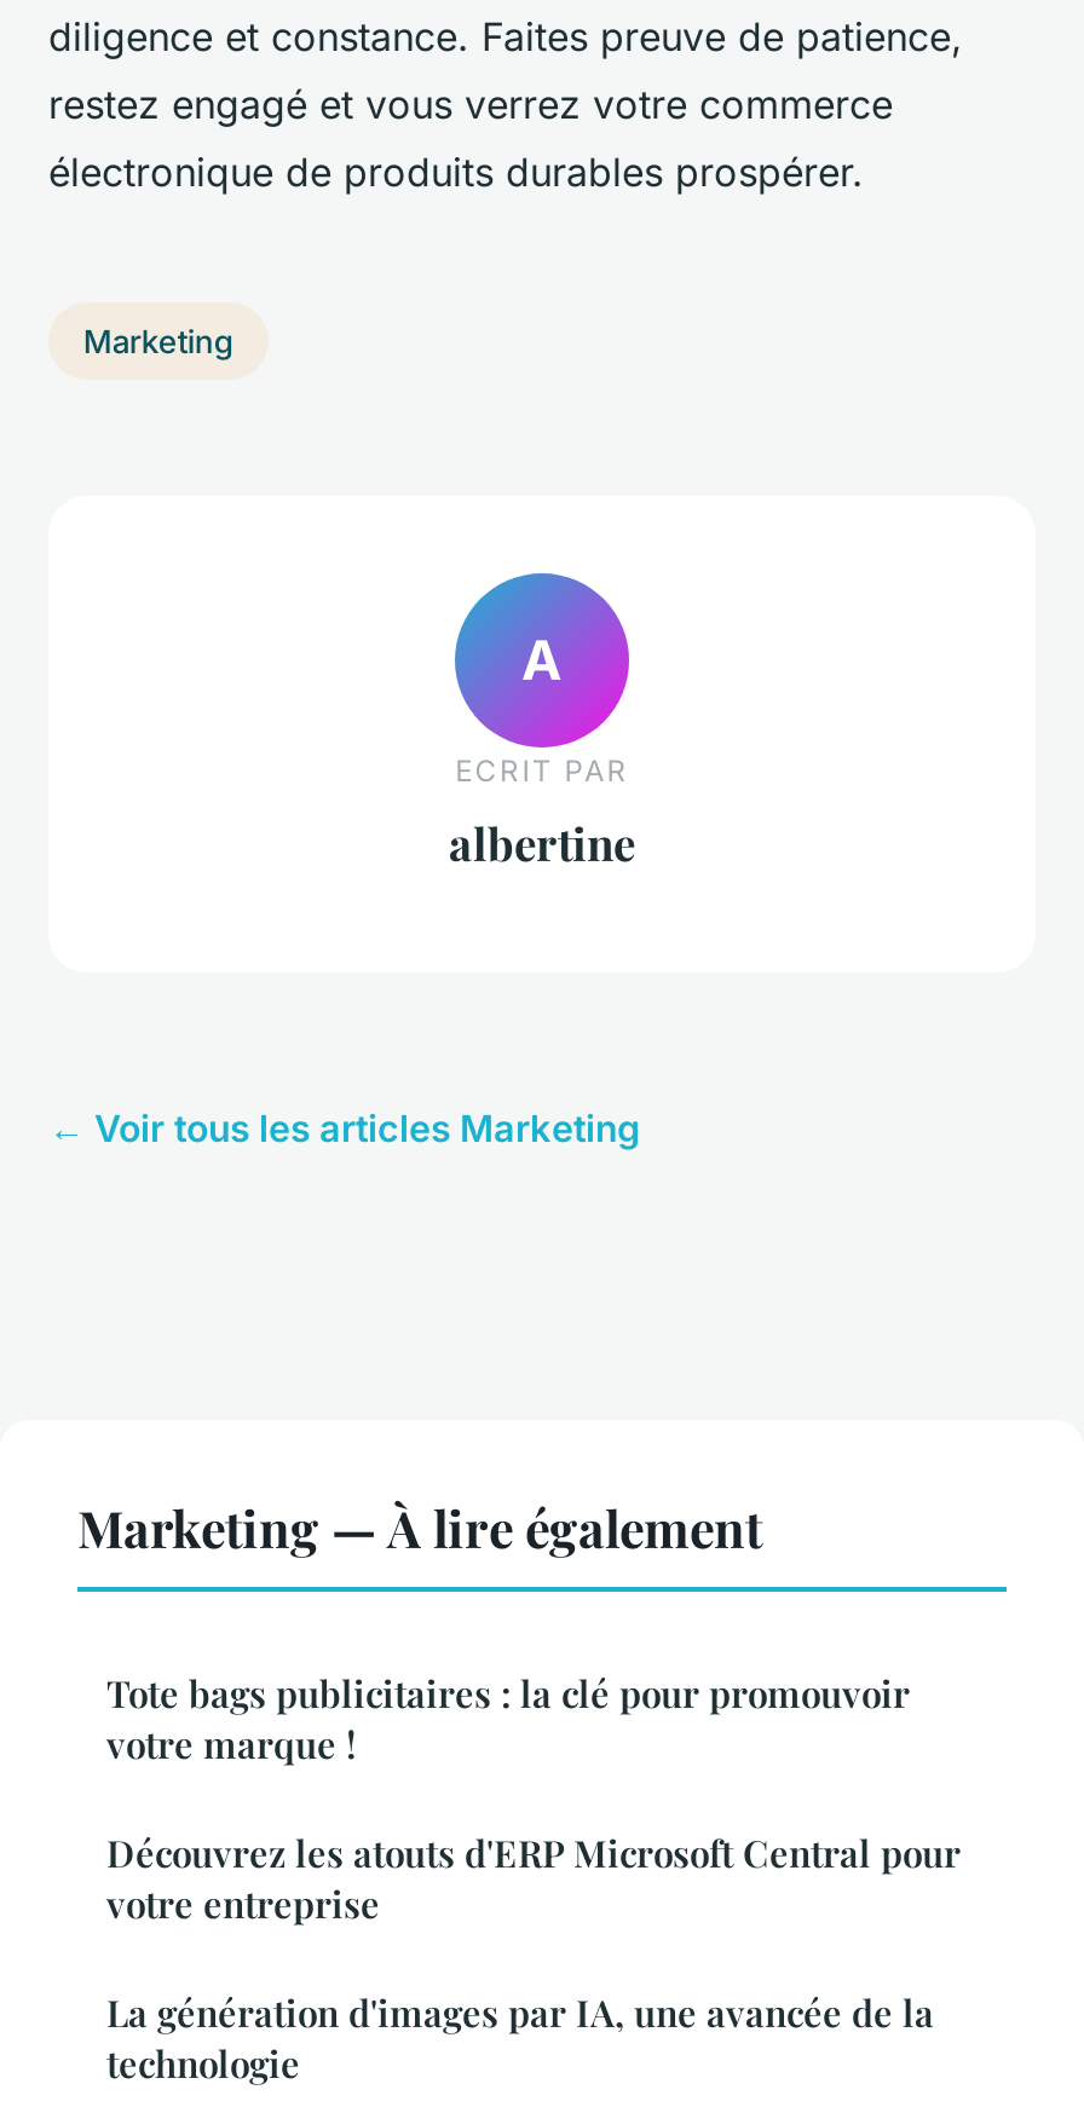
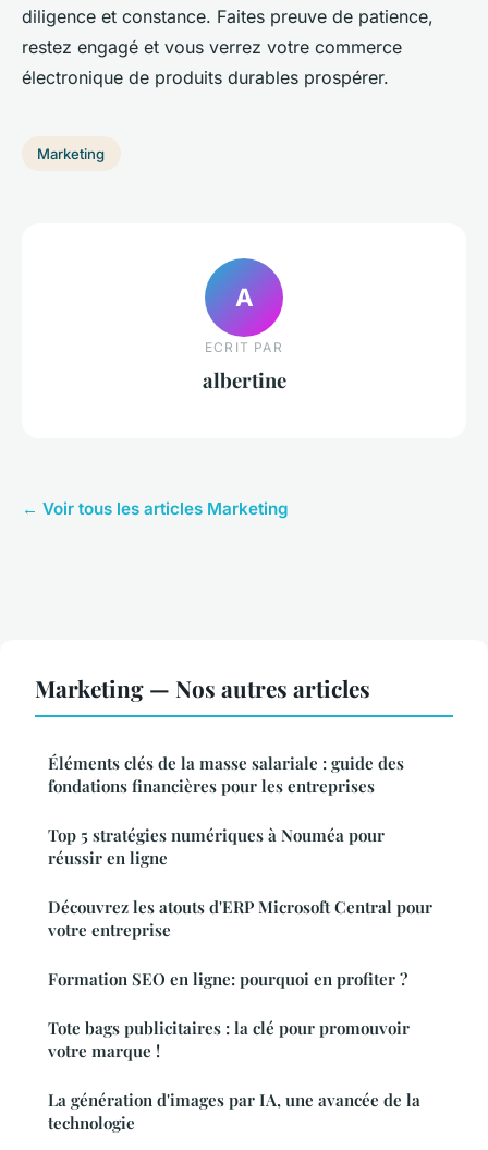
- Marketing — À lire également
+ Marketing — Nos autres articles
+ Éléments clés de la masse salariale : guide des
+ fondations financières pour les entreprises
+ Top 5 stratégies numériques à Nouméa pour
+ réussir en ligne

moved down: Tote bags publicitaires : la clé pour promouvoir | votre marque !

+ Formation SEO en ligne: pourquoi en profiter ?
